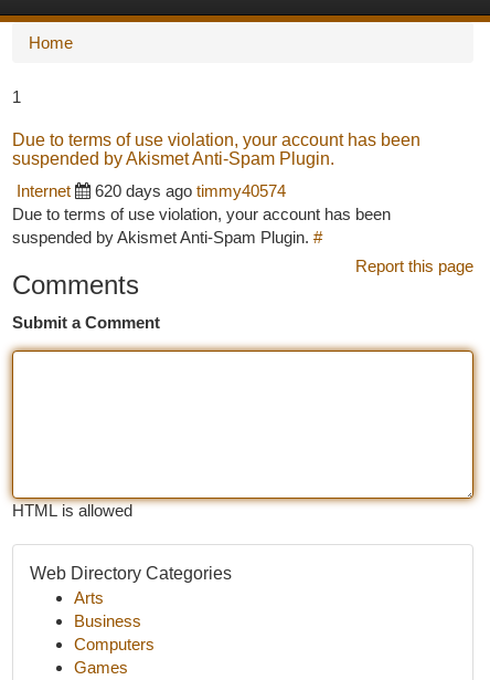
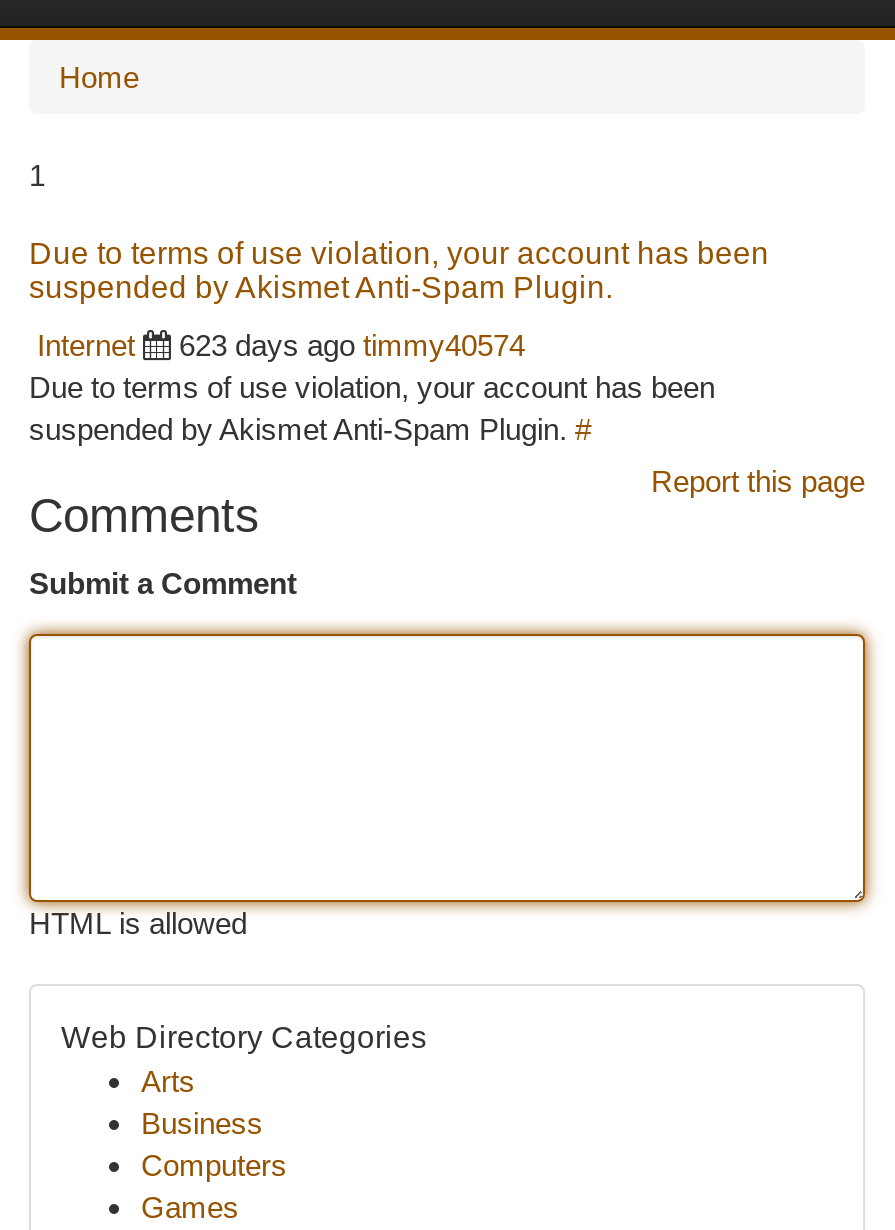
- 620 days ago timmy40574
+ 623 days ago timmy40574
